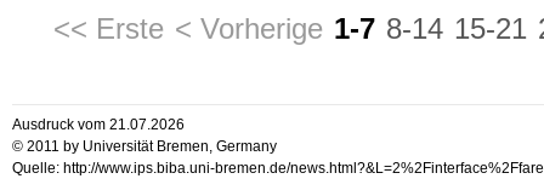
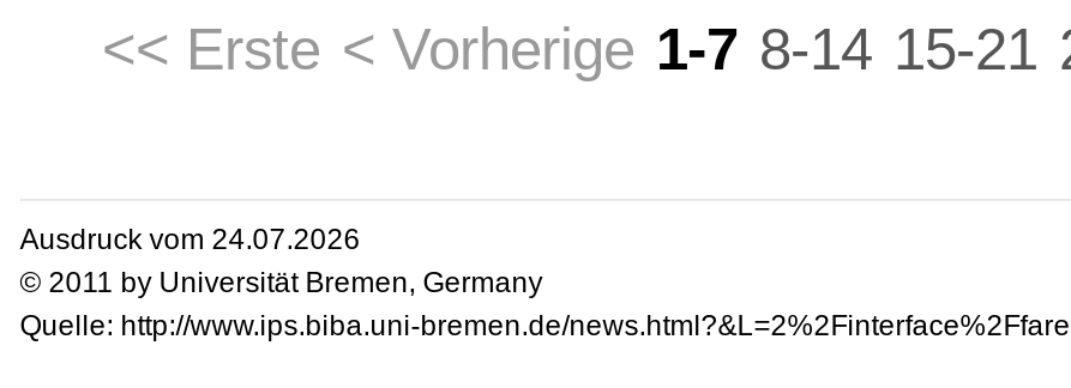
- Ausdruck vom 21.07.2026
+ Ausdruck vom 24.07.2026
